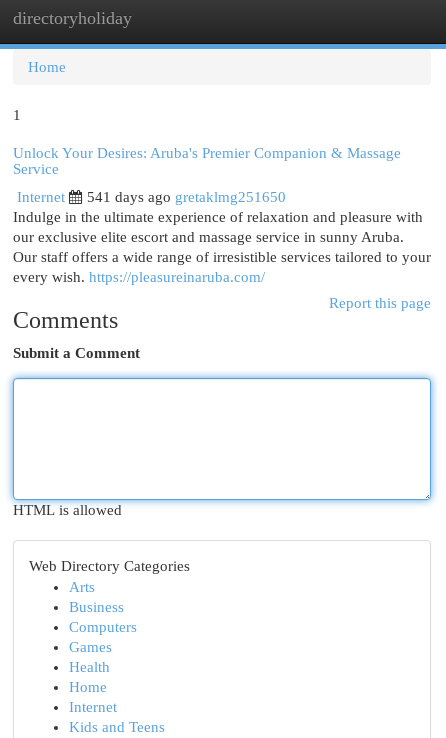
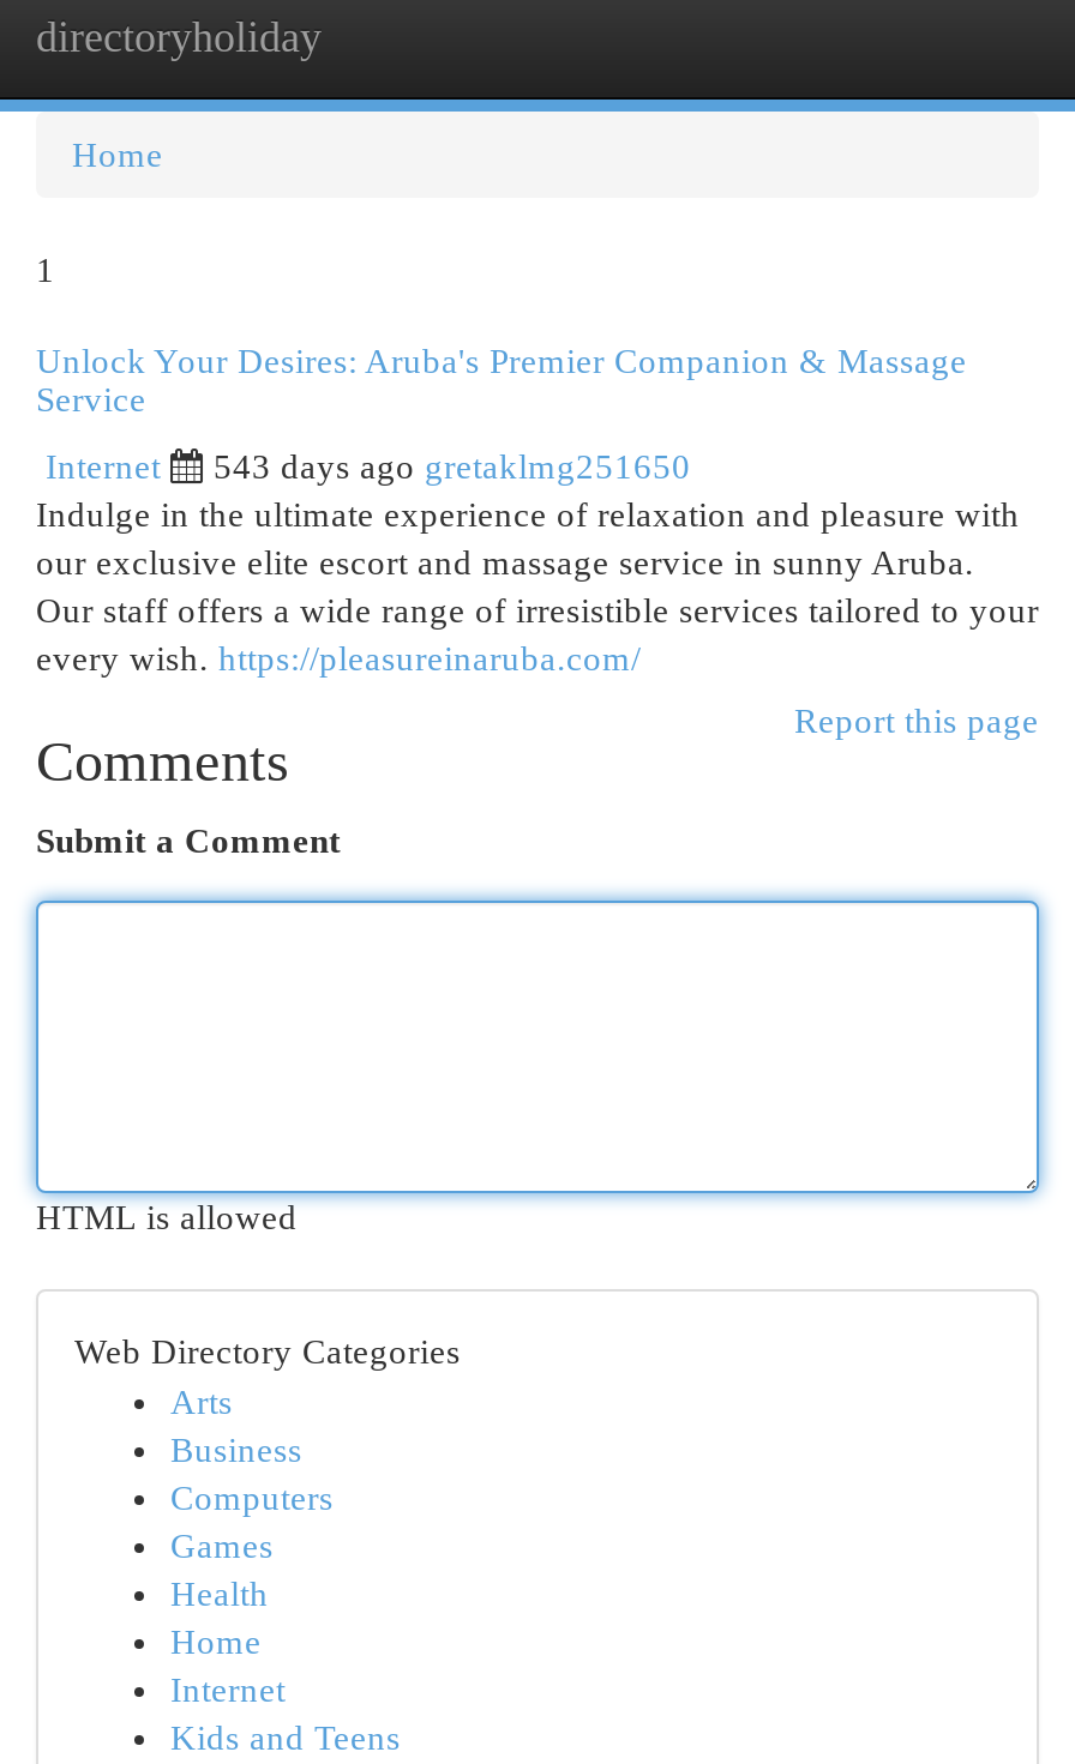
- 541 days ago gretaklmg251650
+ 543 days ago gretaklmg251650
